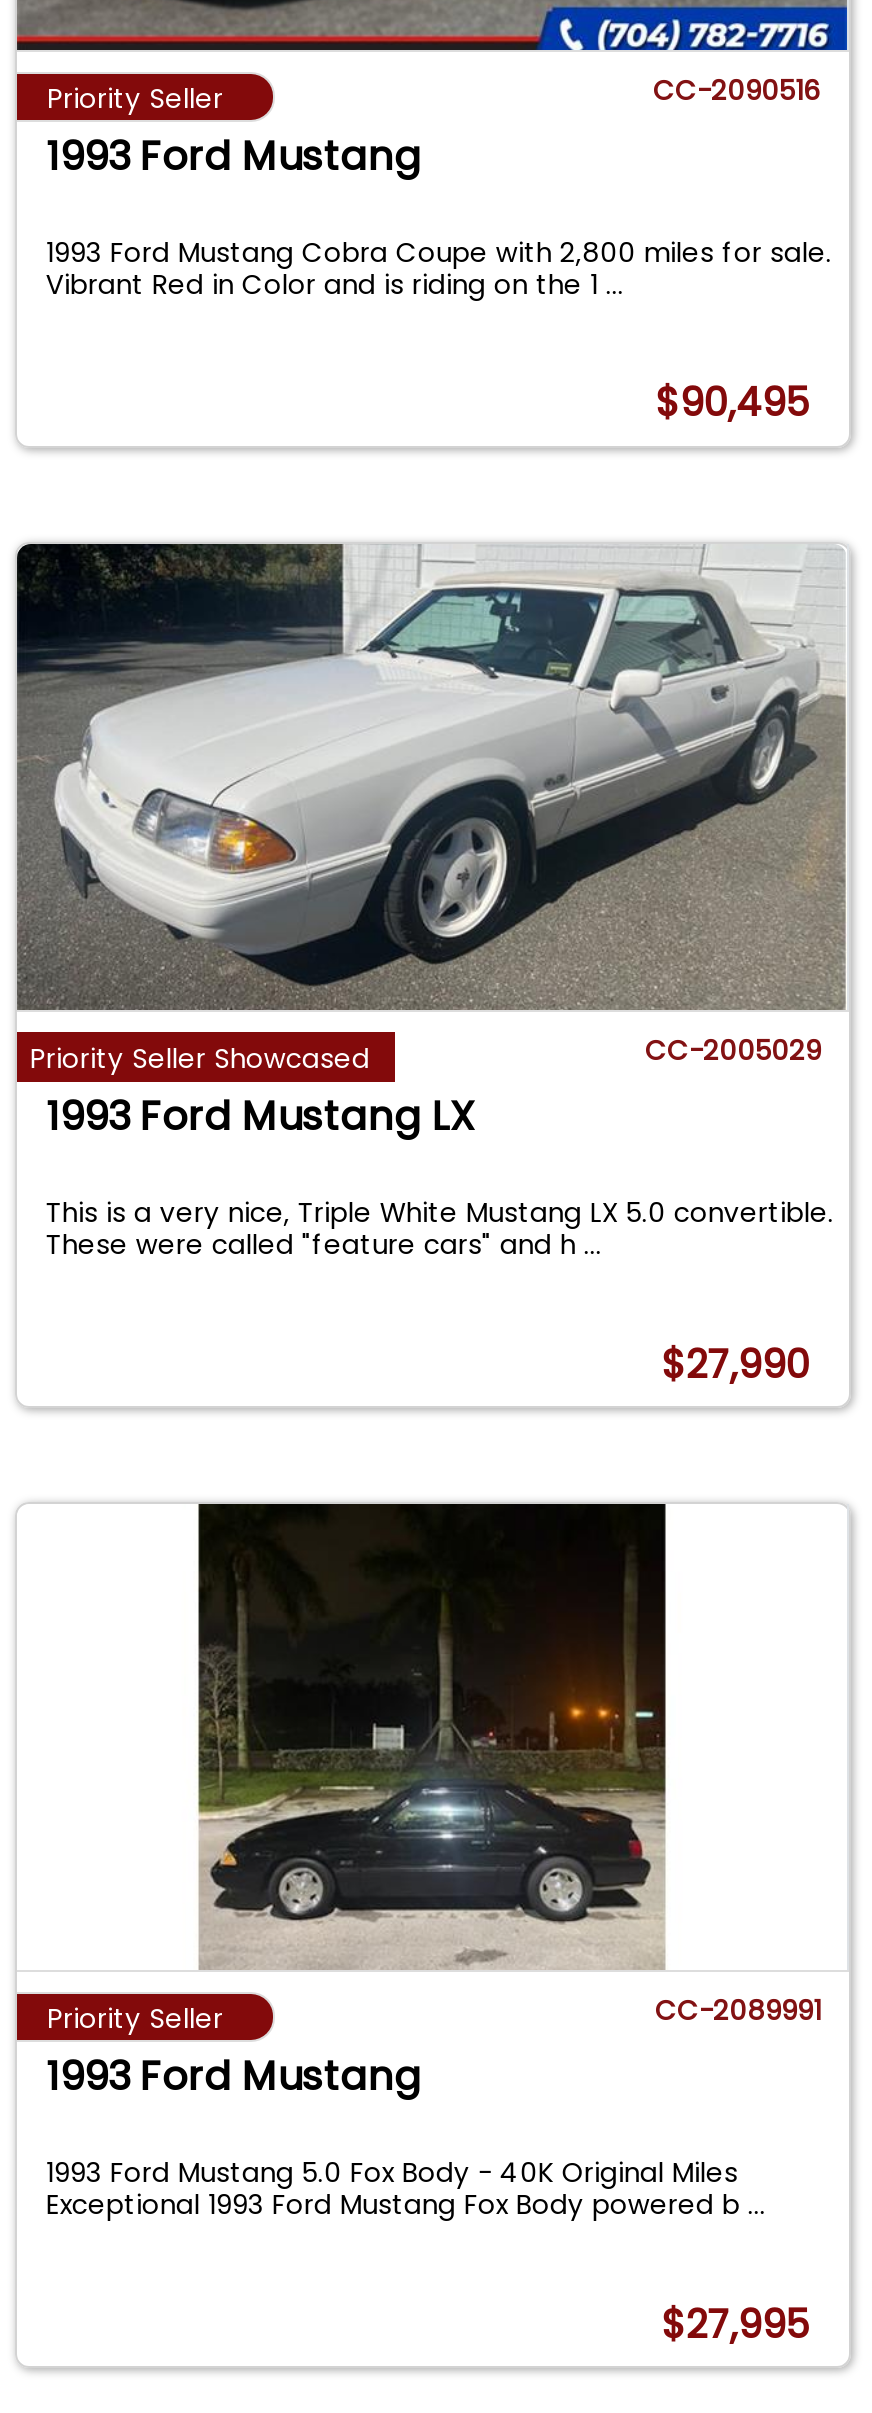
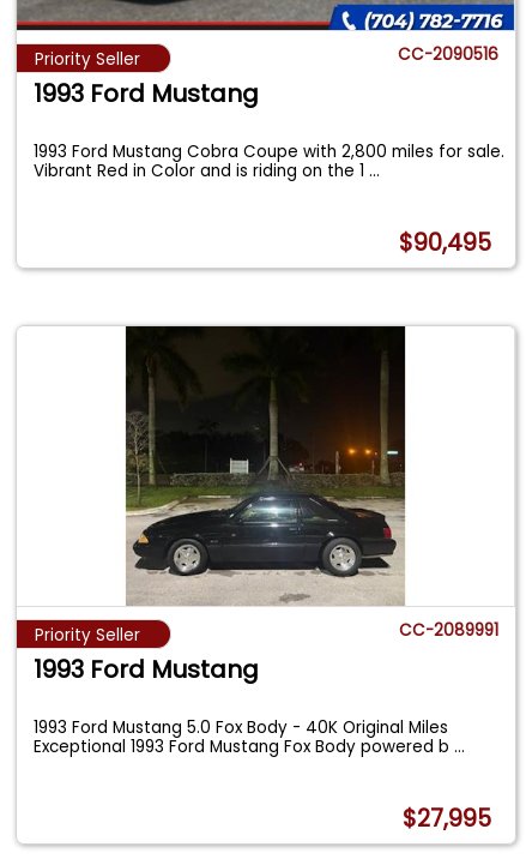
- [image]
- Priority Seller Showcased
- CC-2005029
- 1993 Ford Mustang LX
- This is a very nice, Triple White Mustang LX 5.0 convertible.
- These were called "feature cars" and h...
- $27,990
